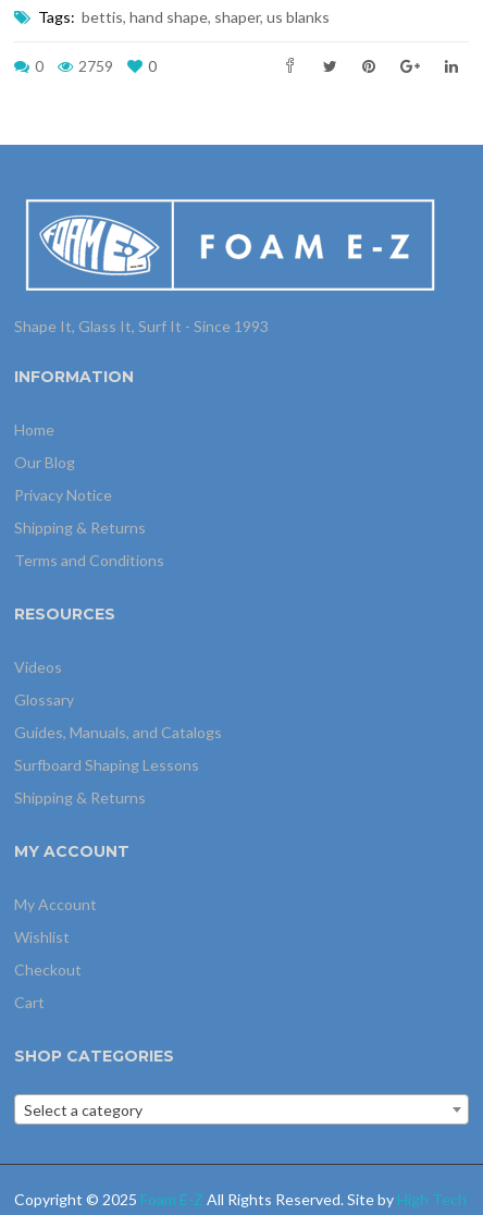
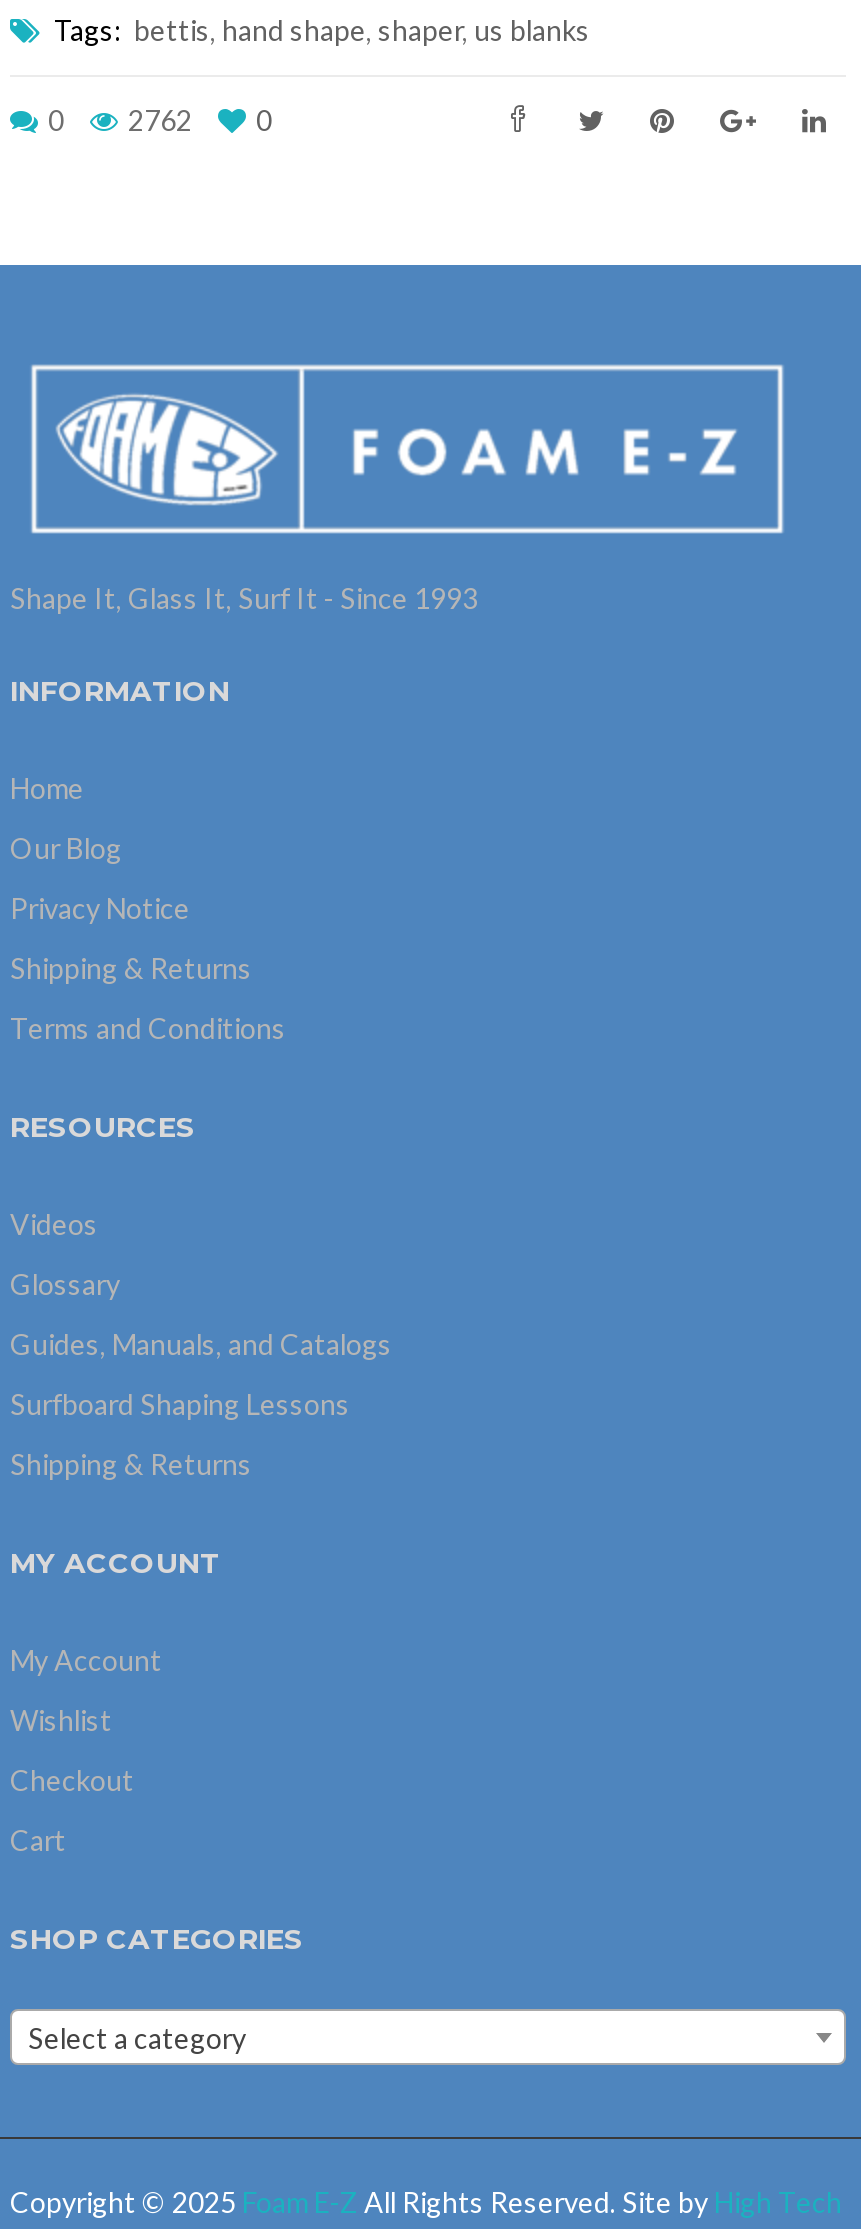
- 0 2759 0
+ 0 2762 0
